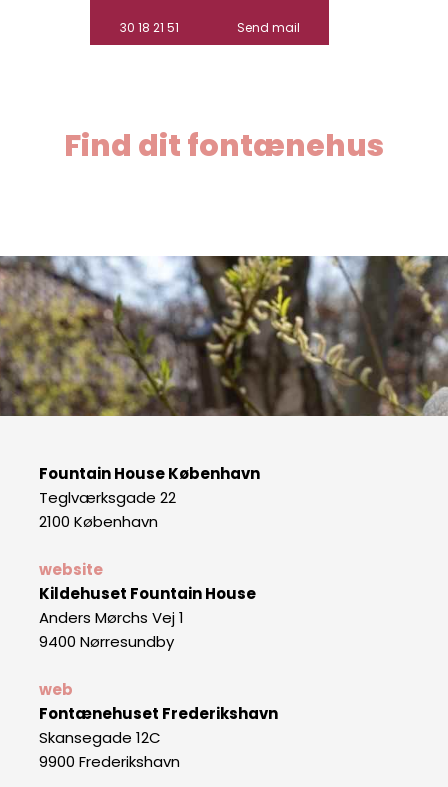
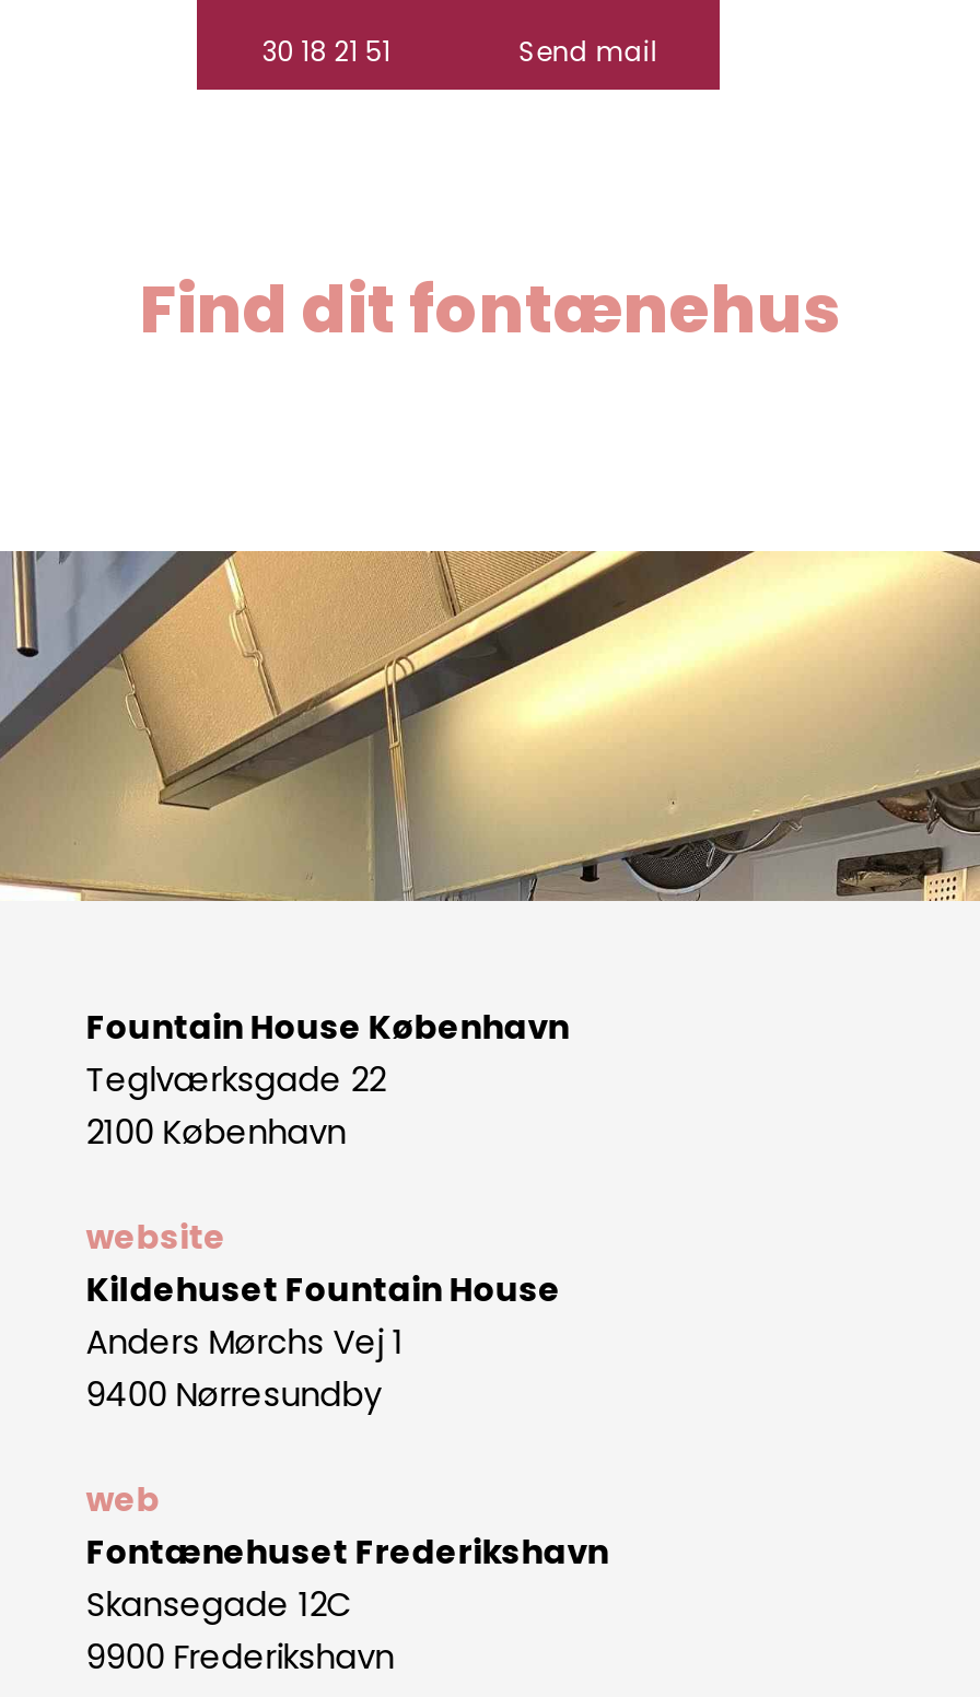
- [image]
+ [image]
